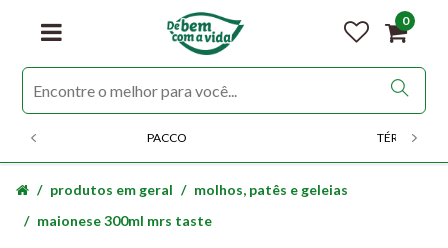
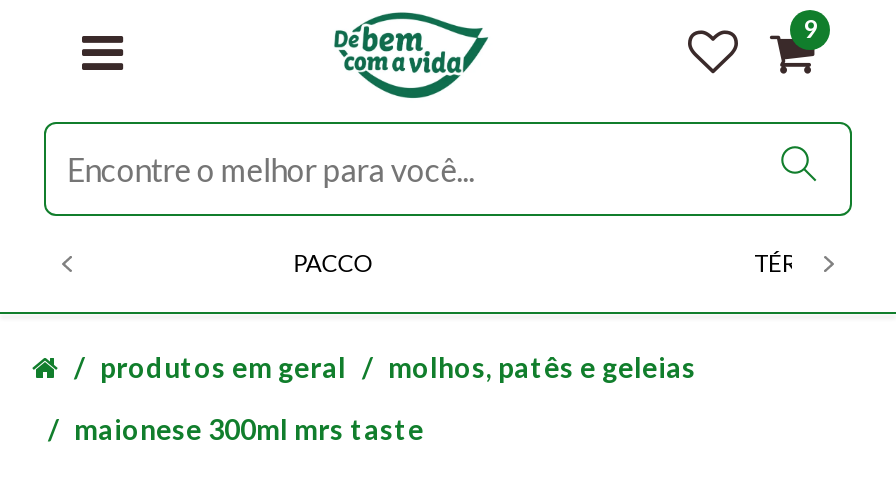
- 0
+ 9
